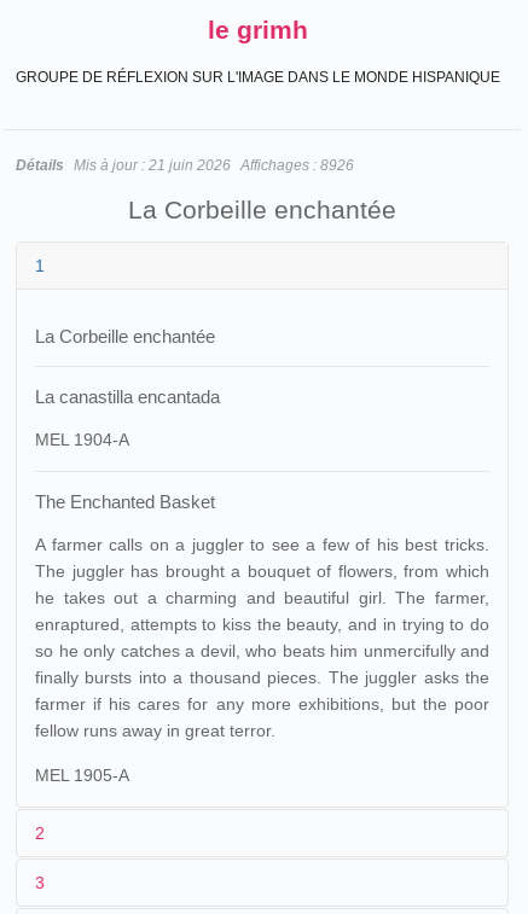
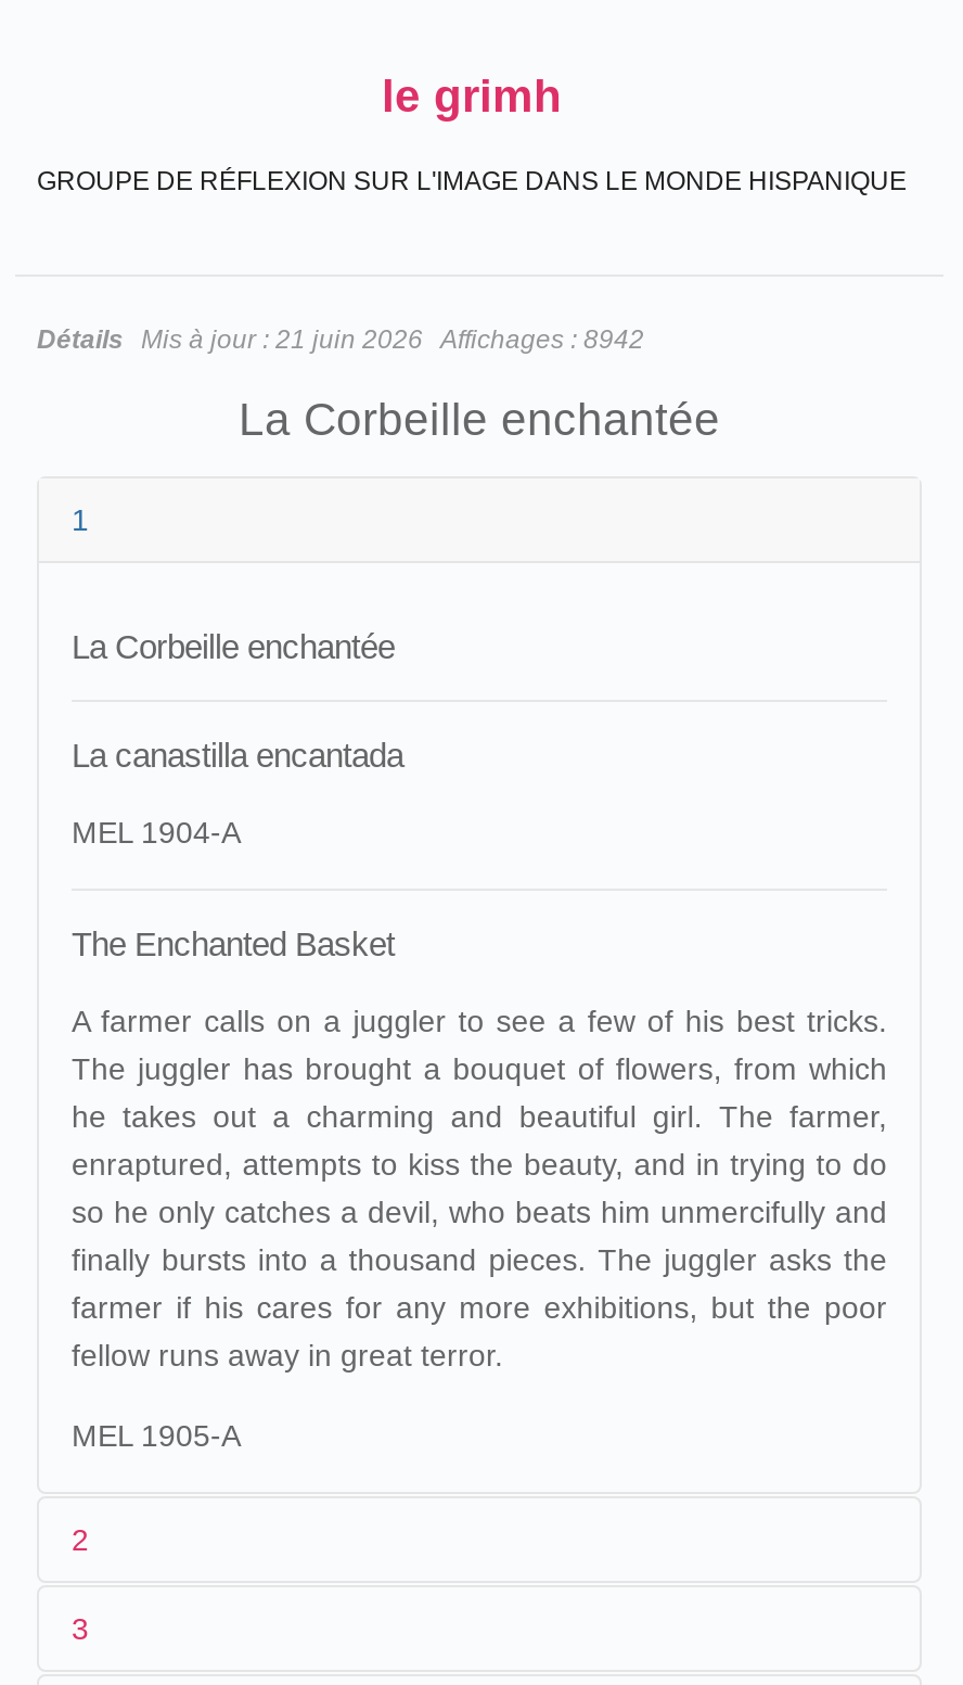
- Détails Mis à jour : 21 juin 2026 Affichages : 8926
+ Détails Mis à jour : 21 juin 2026 Affichages : 8942
